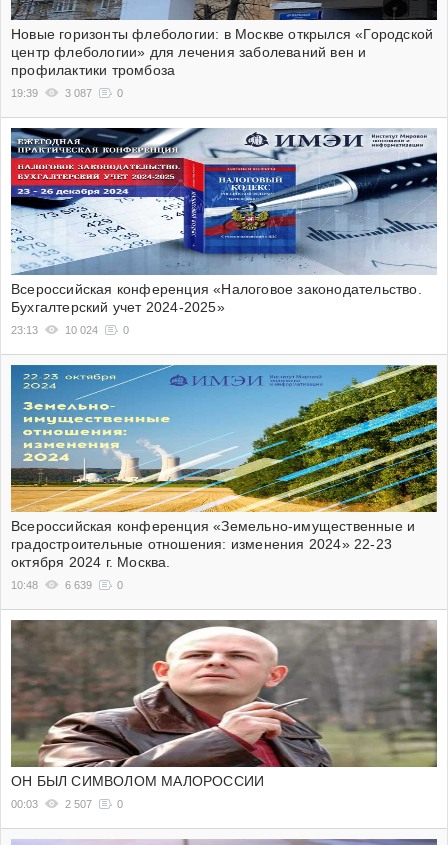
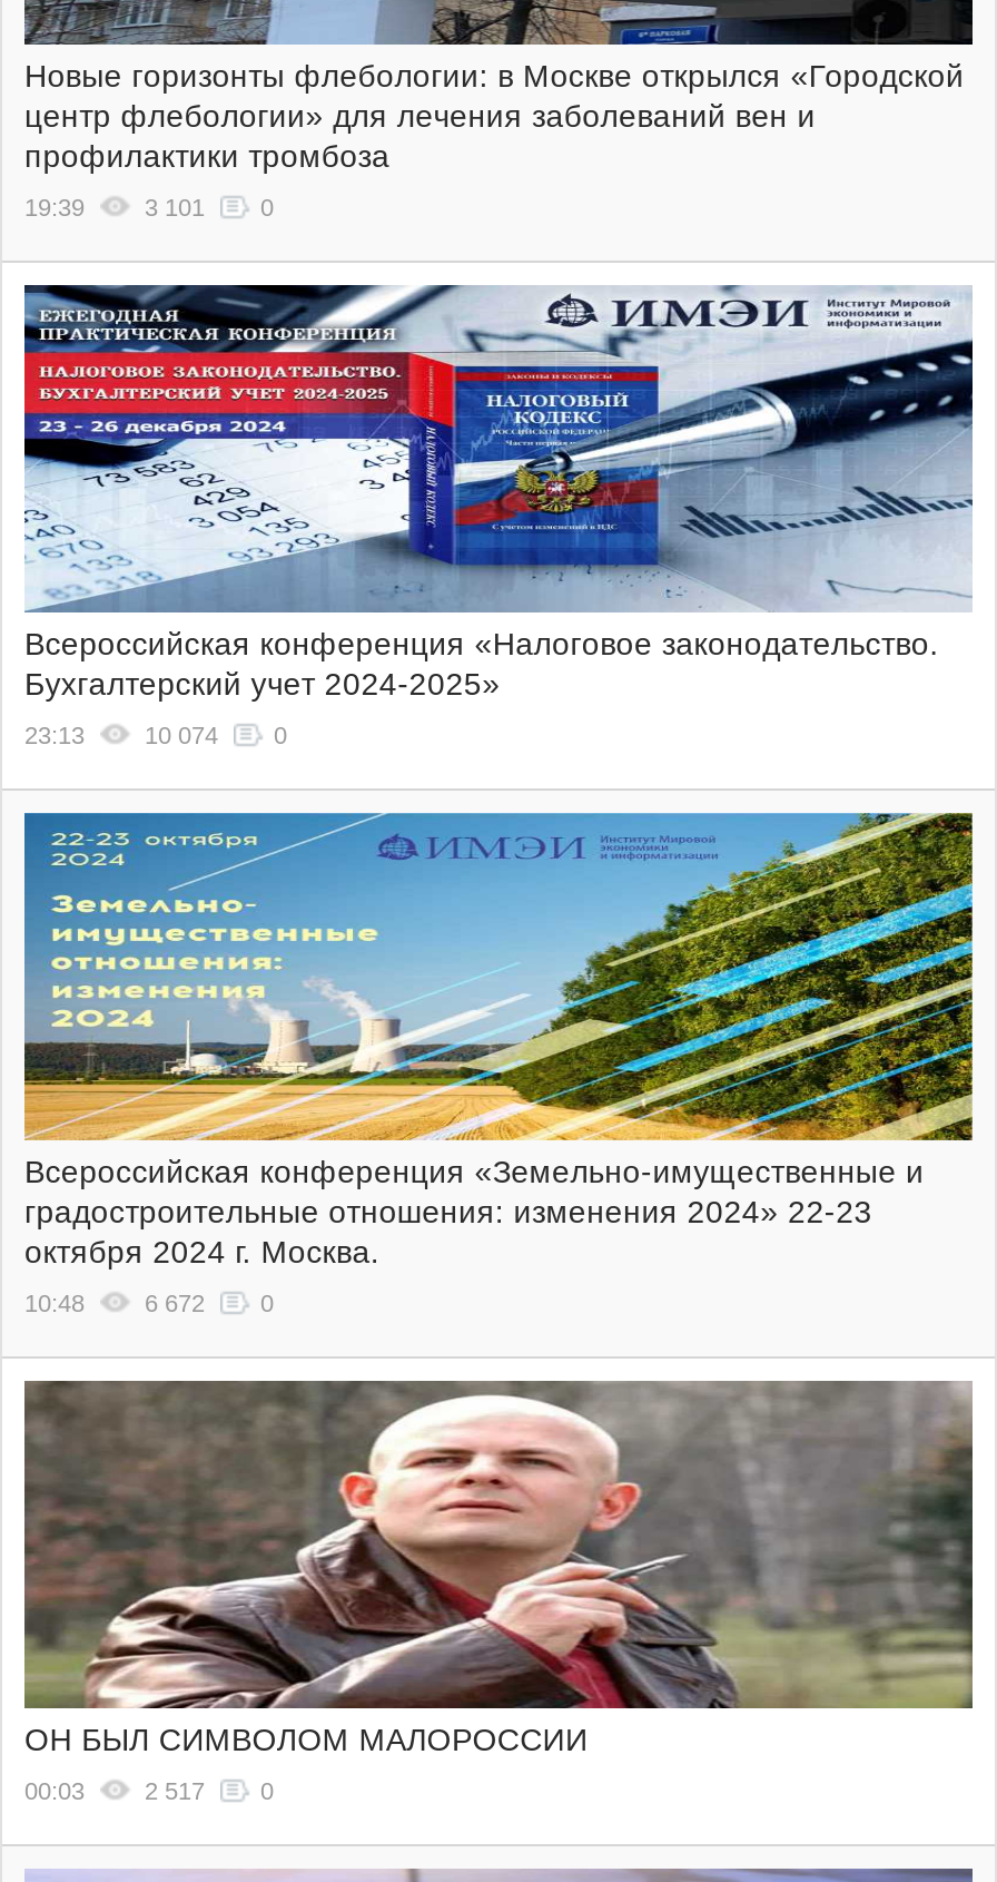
- 3 087
+ 3 101

- 10 024
+ 10 074

- 6 639
+ 6 672

- 2 507
+ 2 517
